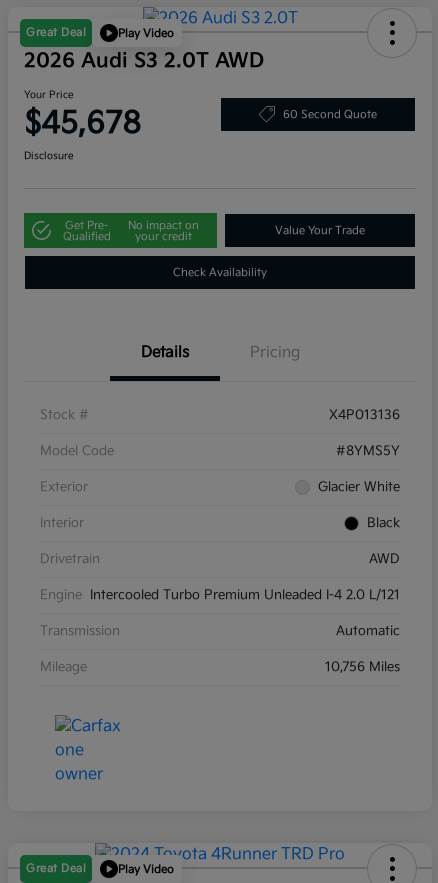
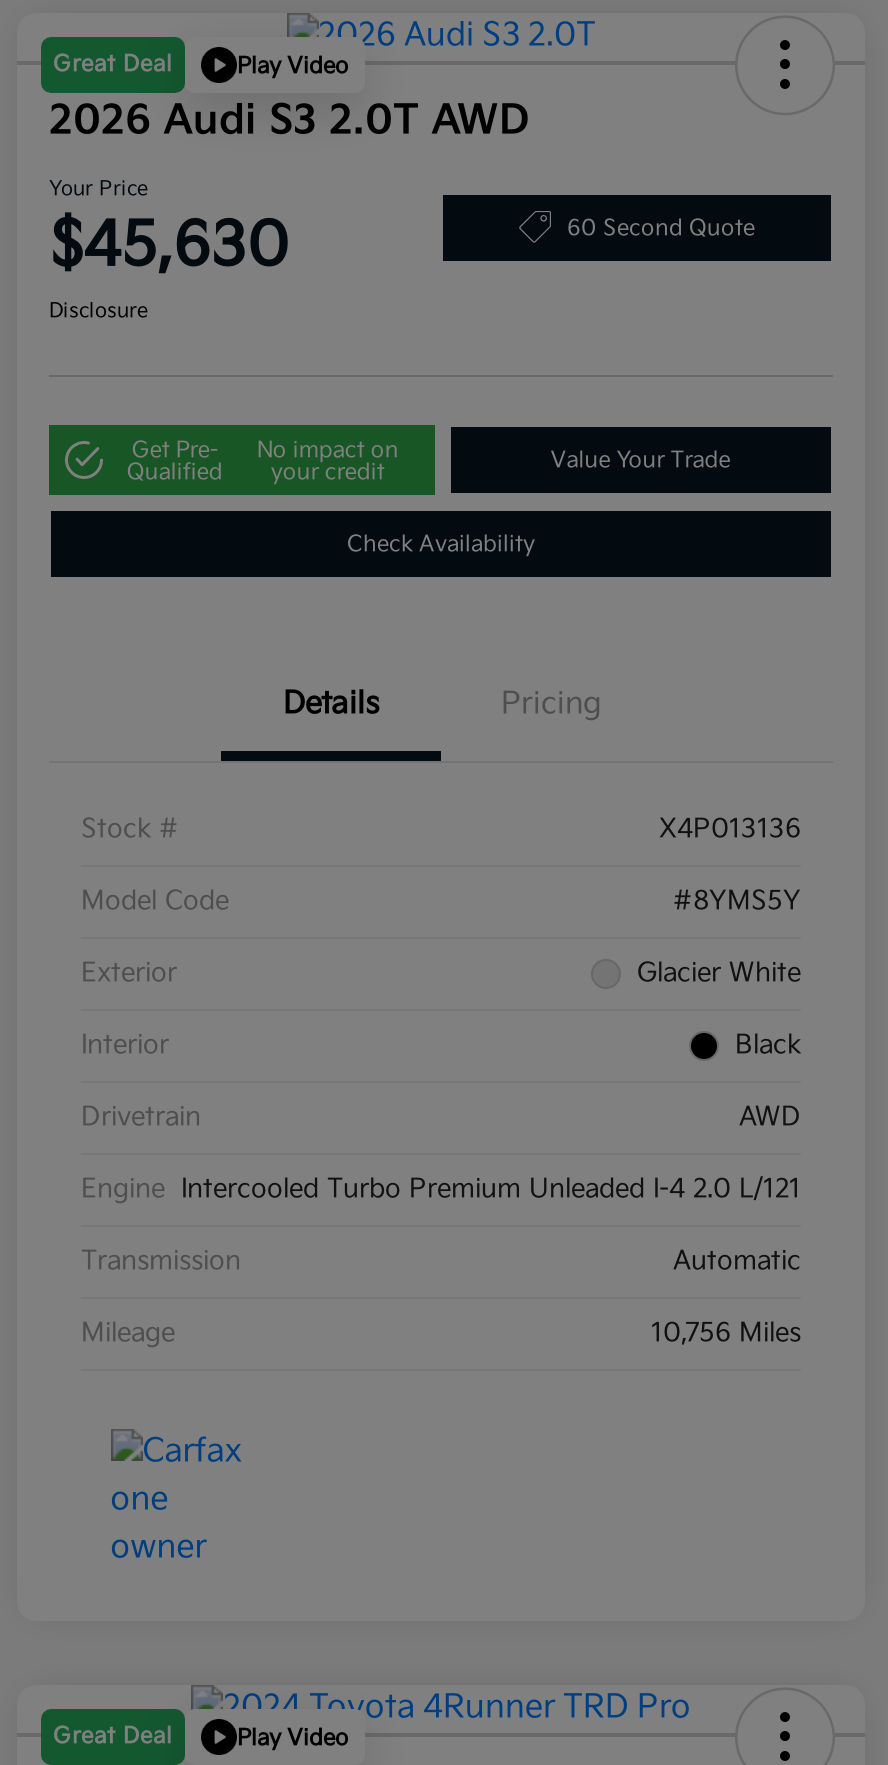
- $45,678
+ $45,630
